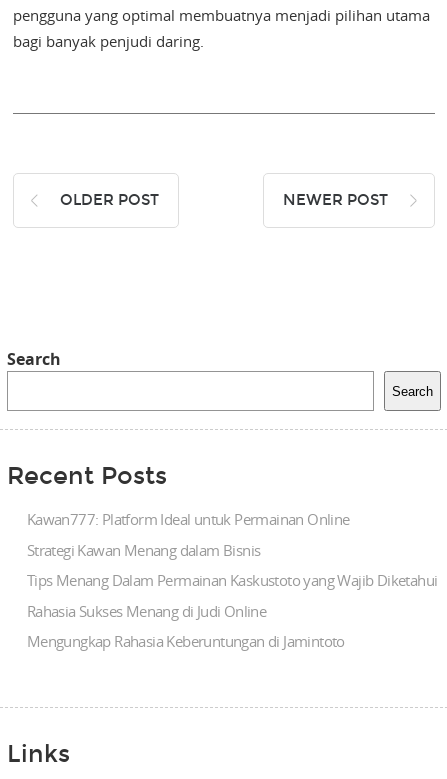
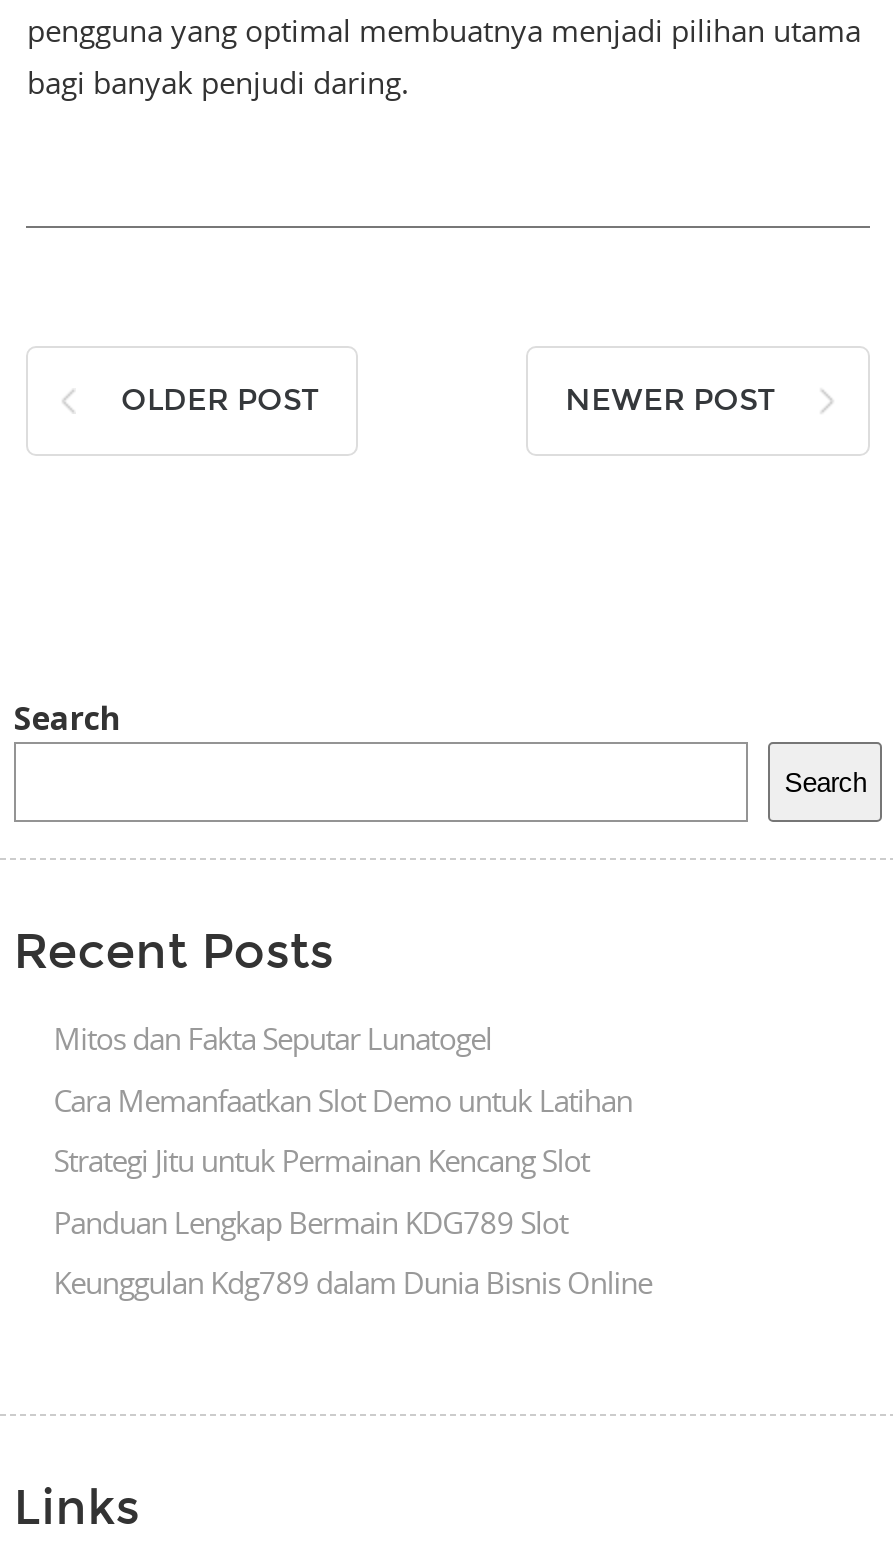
- Kawan777: Platform Ideal untuk Permainan Online
+ Mitos dan Fakta Seputar Lunatogel

- Strategi Kawan Menang dalam Bisnis
+ Cara Memanfaatkan Slot Demo untuk Latihan

- Tips Menang Dalam Permainan Kaskustoto yang Wajib Diketahui
+ Strategi Jitu untuk Permainan Kencang Slot

- Rahasia Sukses Menang di Judi Online
+ Panduan Lengkap Bermain KDG789 Slot

- Mengungkap Rahasia Keberuntungan di Jamintoto
+ Keunggulan Kdg789 dalam Dunia Bisnis Online
